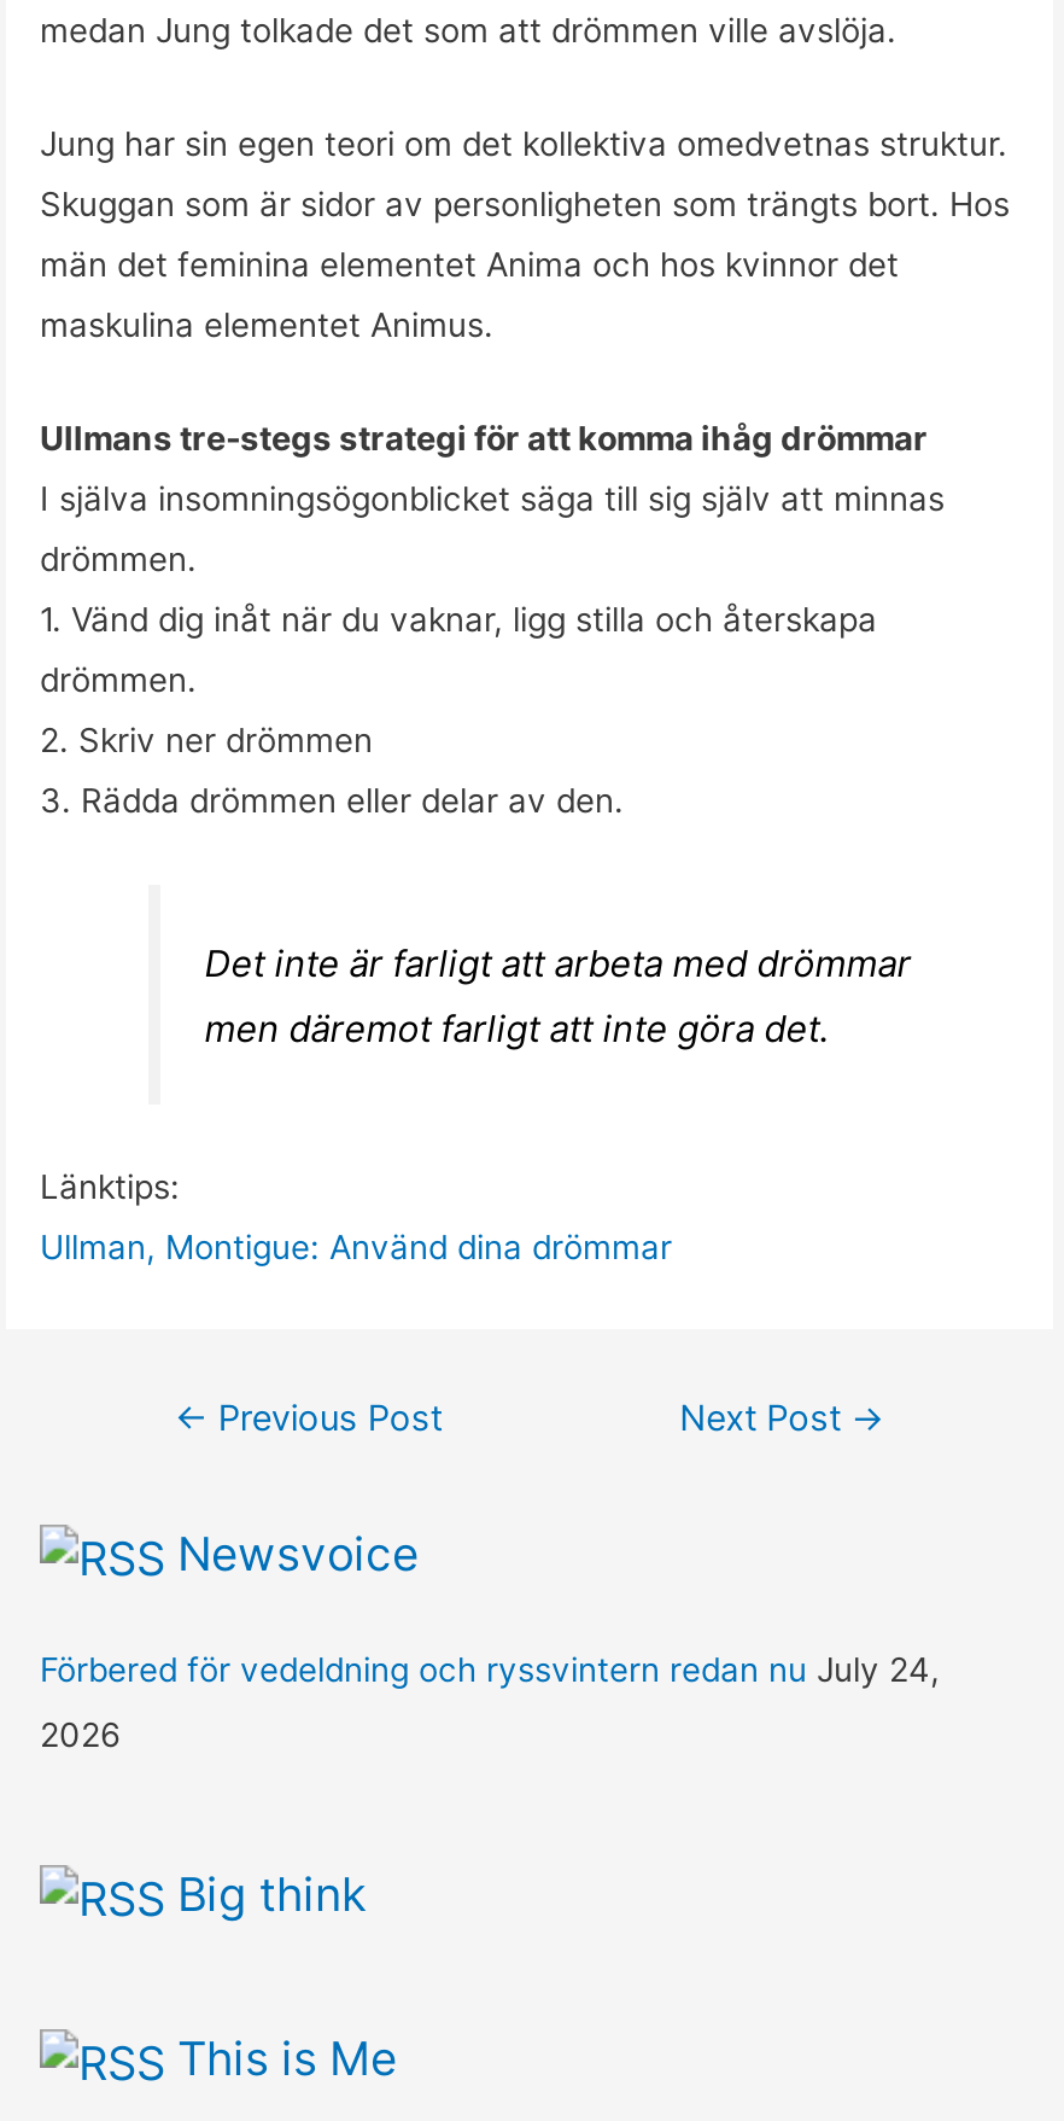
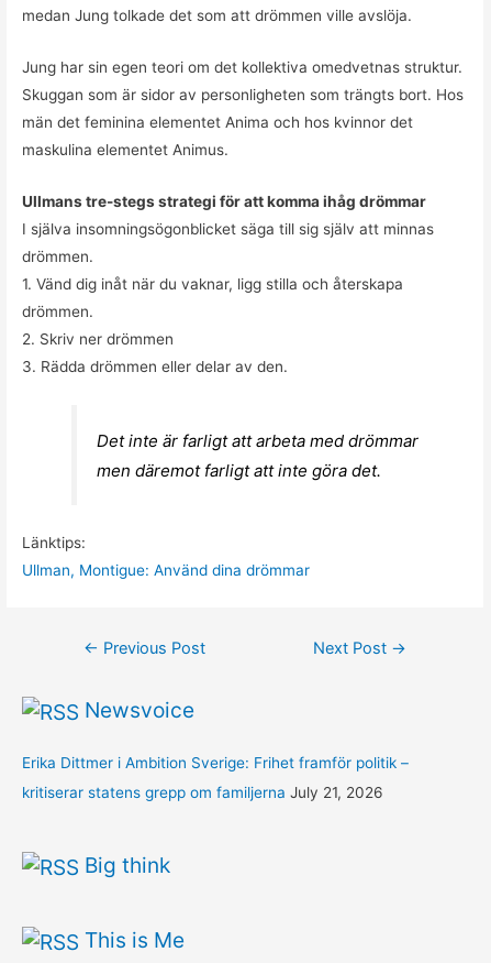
- Förbered för vedeldning och ryssvintern redan nu July 24,
+ Erika Dittmer i Ambition Sverige: Frihet framför politik –

- 2026
+ kritiserar statens grepp om familjerna July 21, 2026
